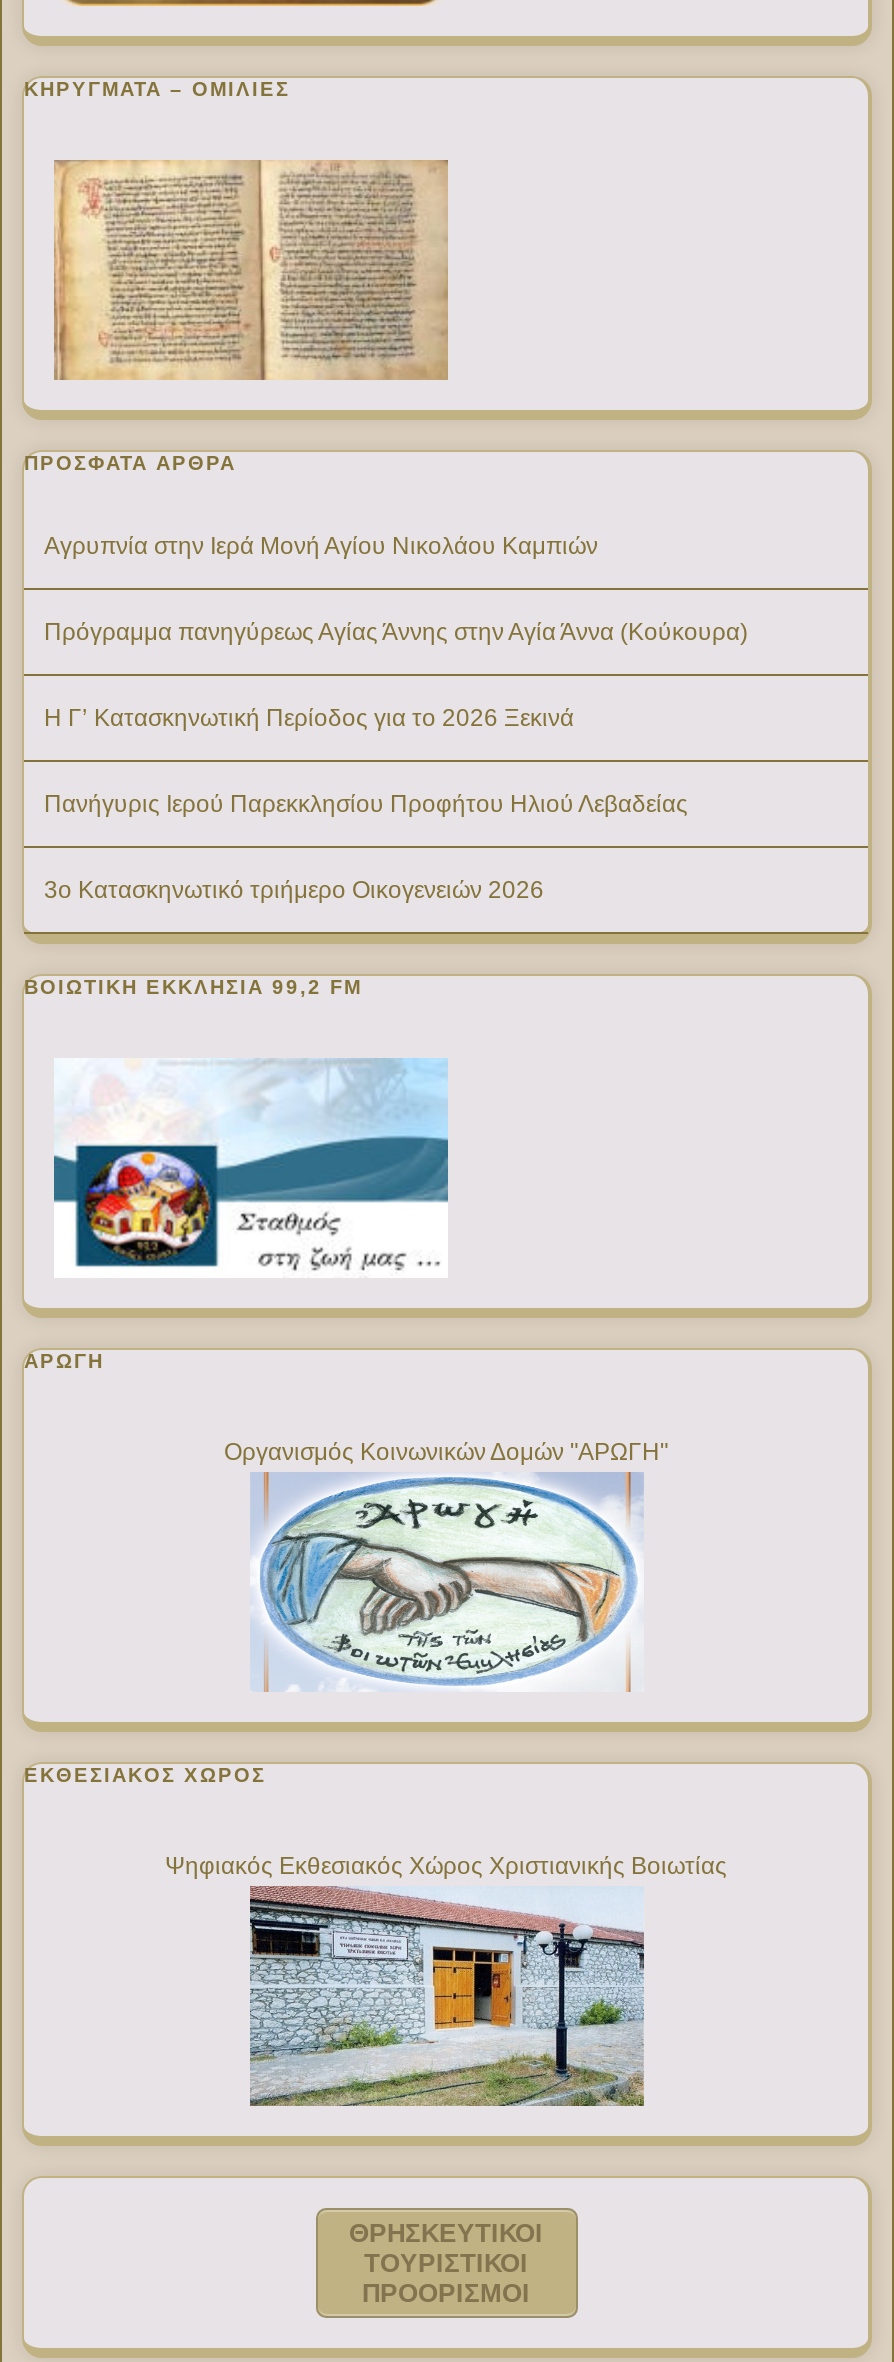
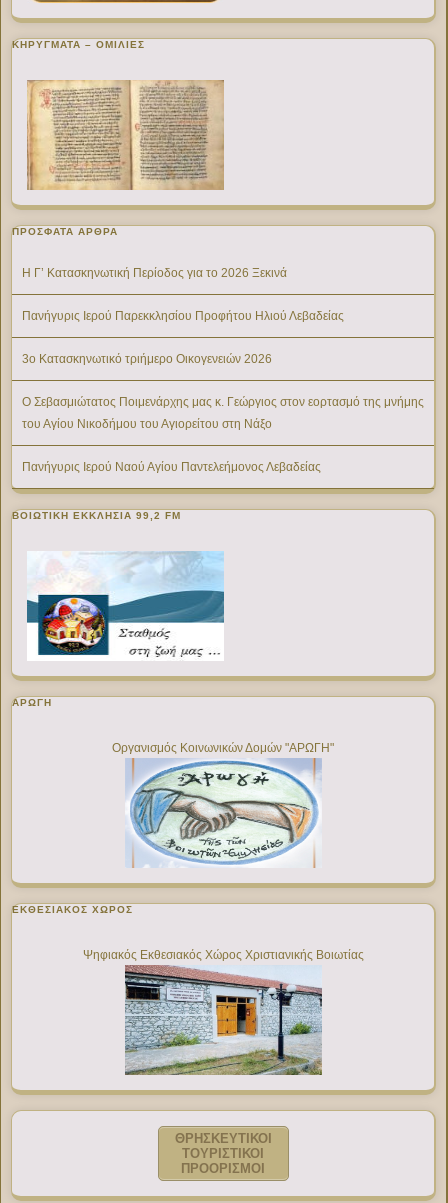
- Αγρυπνία στην Ιερά Μονή Αγίου Νικολάου Καμπιών
- Πρόγραμμα πανηγύρεως Αγίας Άννης στην Αγία Άννα (Κούκουρα)

moved up: Η Γ’ Κατασκηνωτική Περίοδος για το 2026 Ξεκινά | Πανήγυρις Ιερού Παρεκκλησίου Προφήτου Ηλιού Λεβαδείας

+ Ο Σεβασμιώτατος Ποιμενάρχης μας κ. Γεώργιος στον εορτασμό της μνήμης
+ του Αγίου Νικοδήμου του Αγιορείτου στη Νάξο
+ Πανήγυρις Ιερού Ναού Αγίου Παντελεήμονος Λεβαδείας
